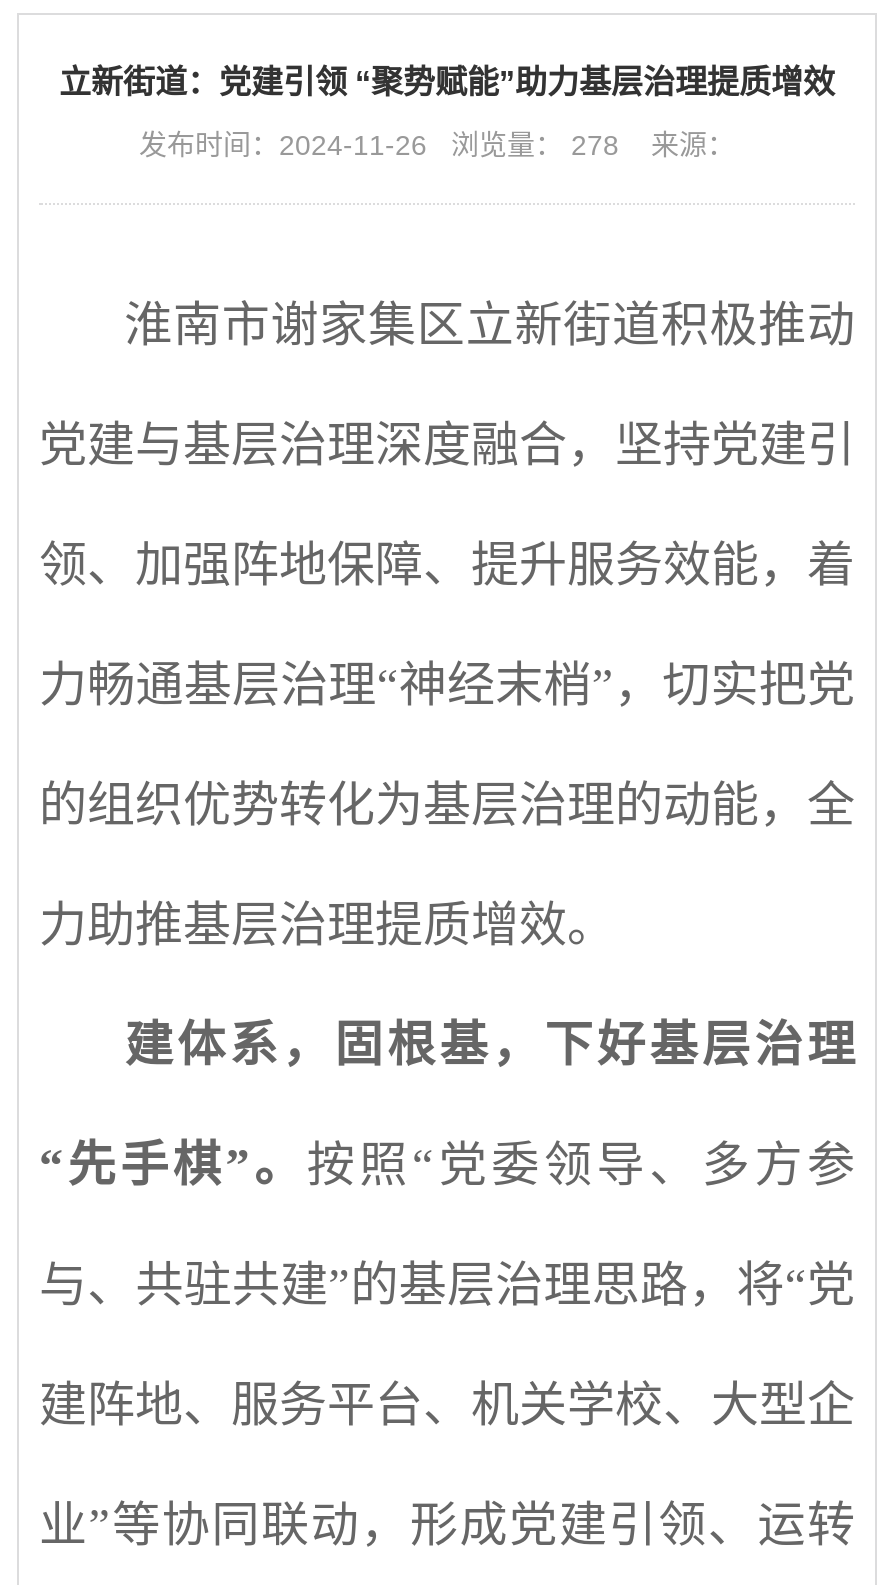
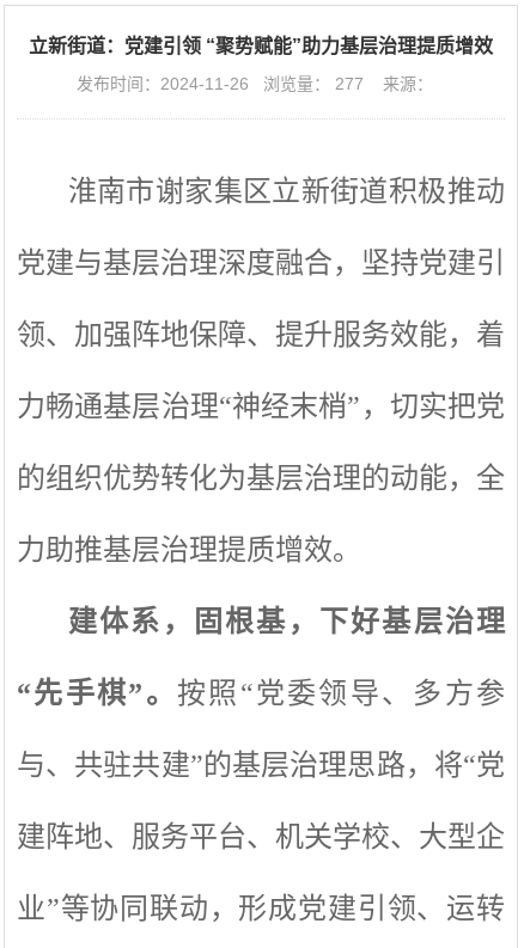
- 发布时间：2024-11-26 浏览量：278来源：
+ 发布时间：2024-11-26 浏览量：277来源：
